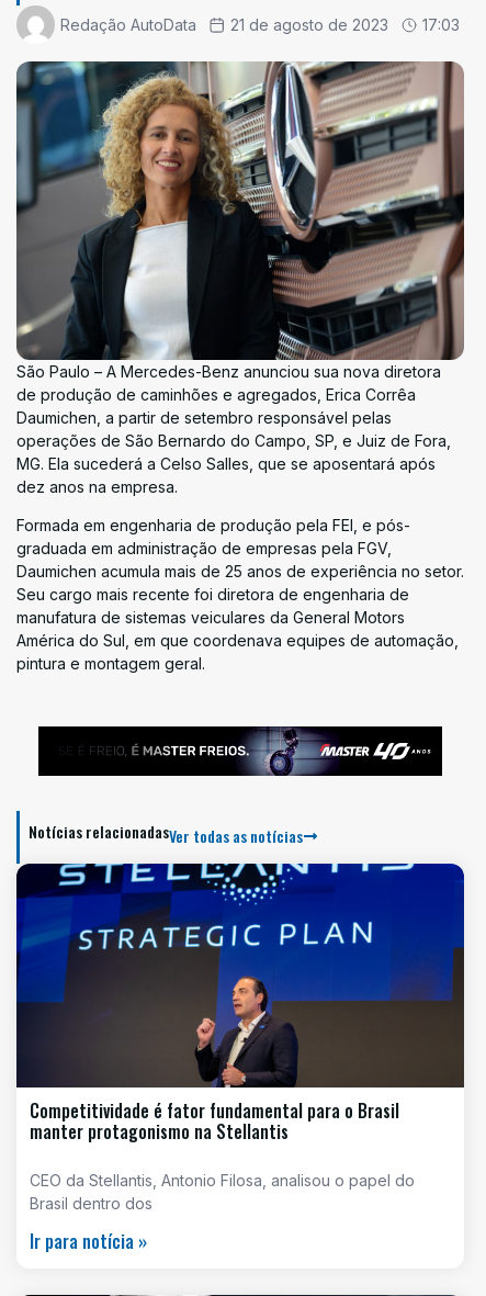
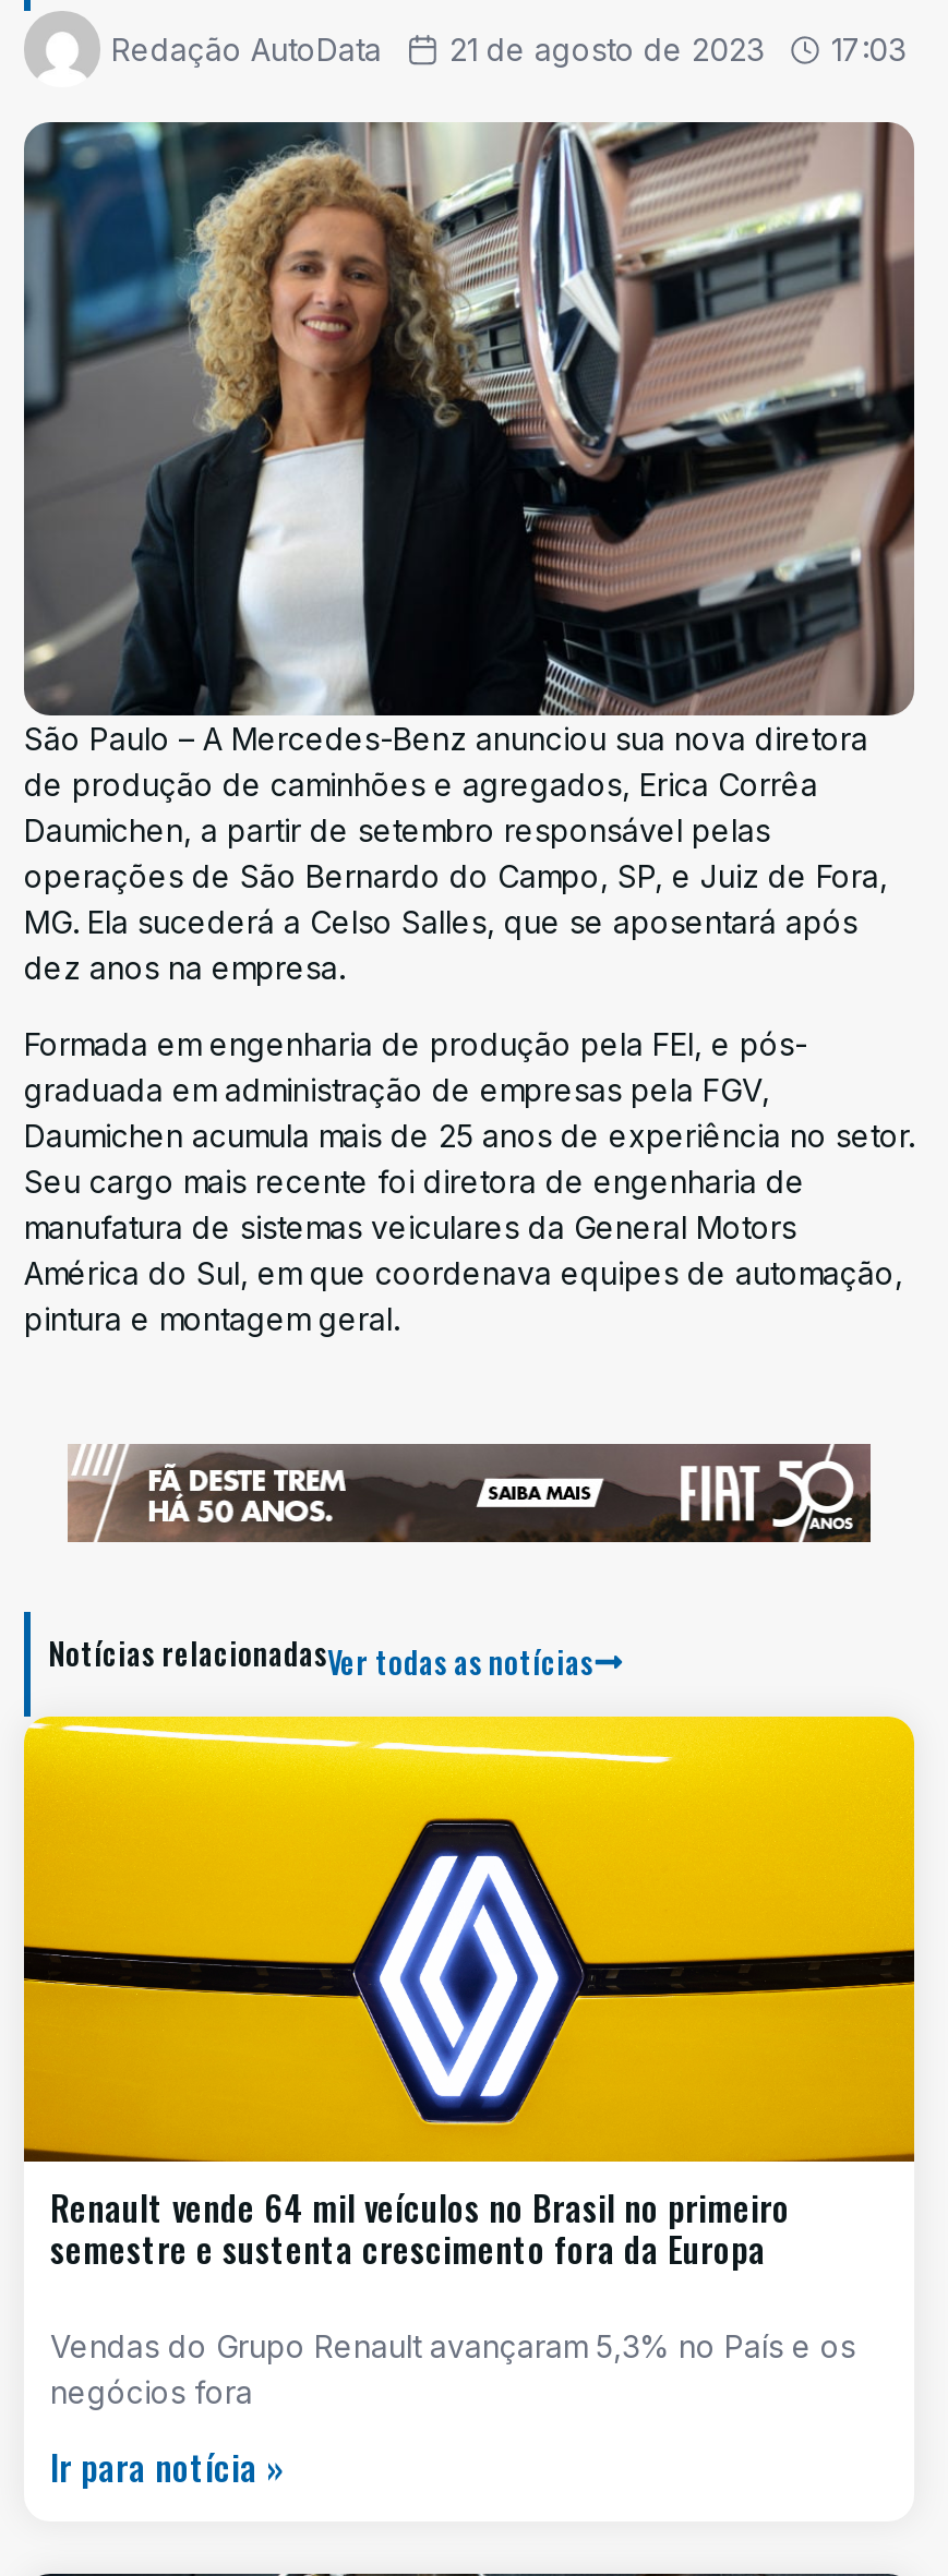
- [image]
+ [image]

- [image]
- Competitividade é fator fundamental para o Brasil
- manter protagonismo na Stellantis
+ [image]
+ Renault vende 64 mil veículos no Brasil no primeiro
+ semestre e sustenta crescimento fora da Europa

- CEO da Stellantis, Antonio Filosa, analisou o papel do
- Brasil dentro dos
+ Vendas do Grupo Renault avançaram 5,3% no País e os
+ negócios fora
